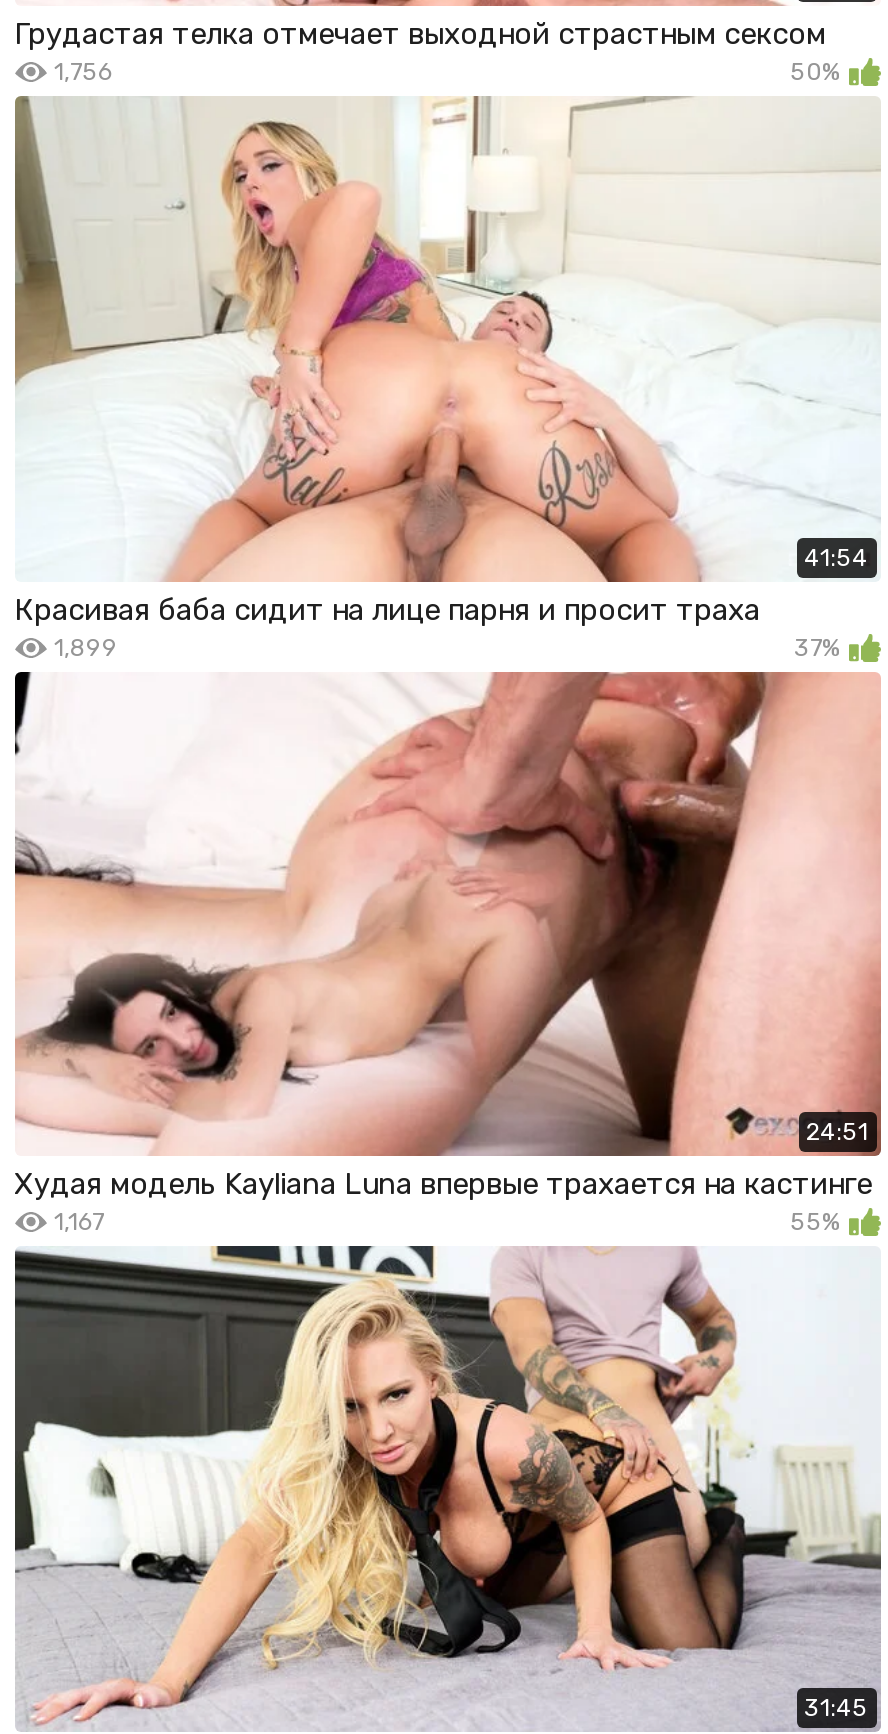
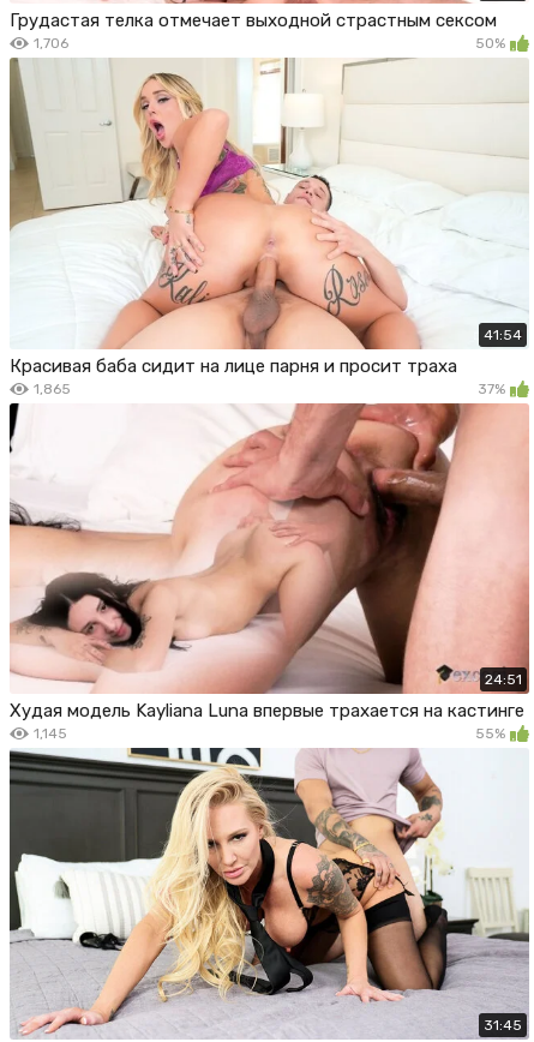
- 1,756
+ 1,706

- 1,899
+ 1,865

- 1,167
+ 1,145
